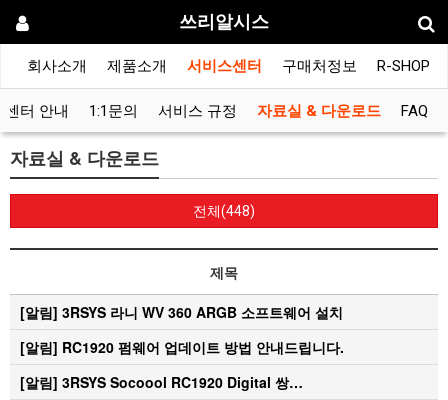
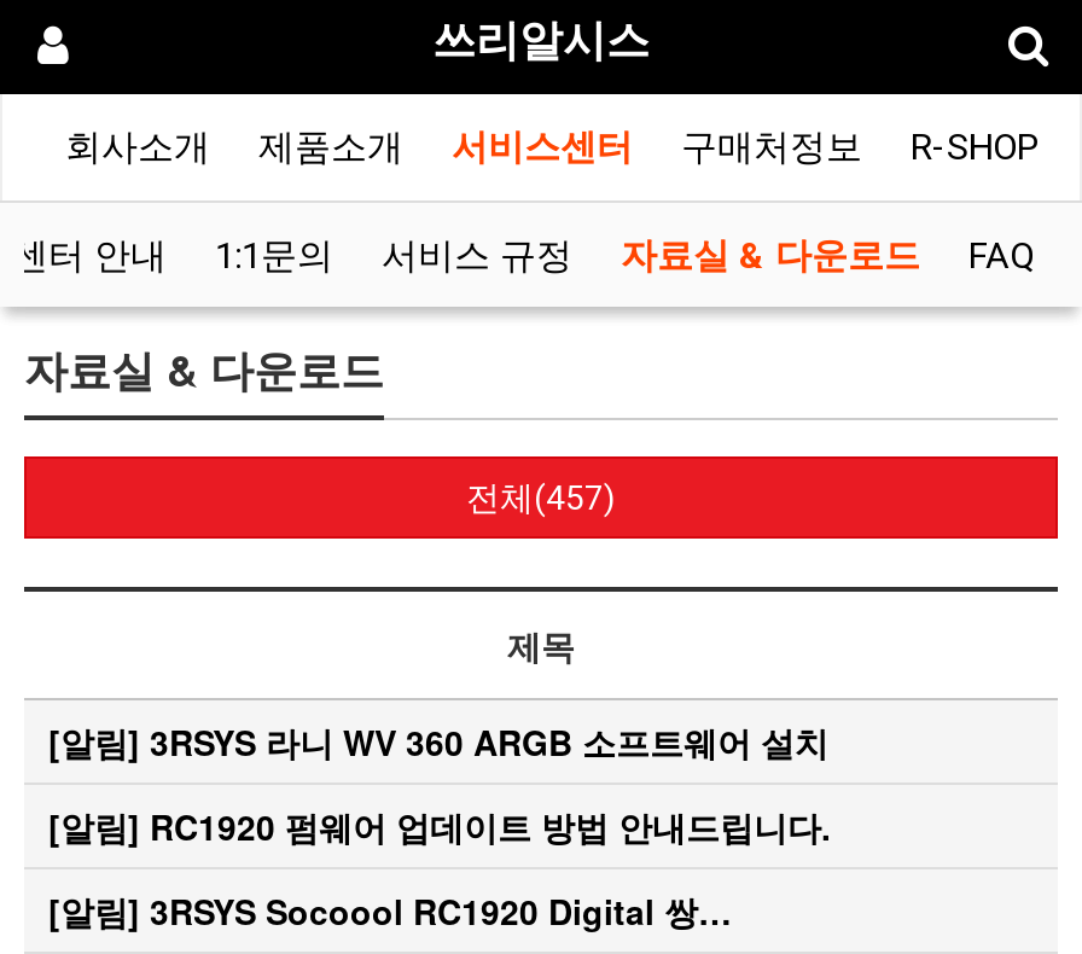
- 전체(448)
+ 전체(457)
